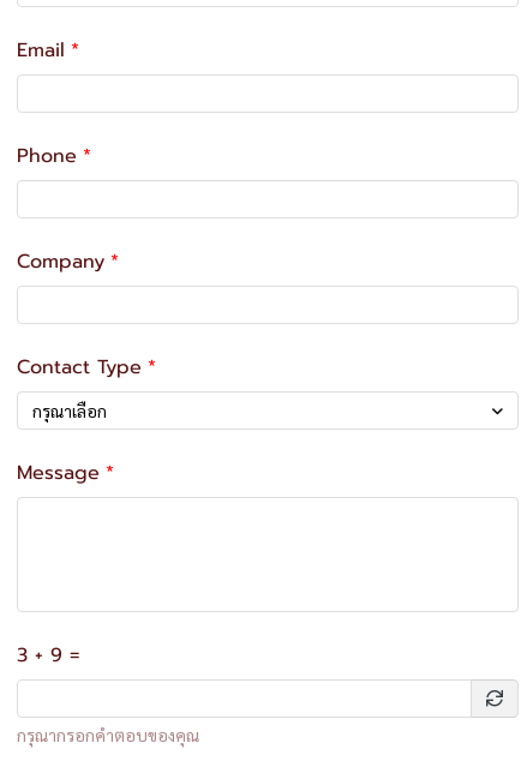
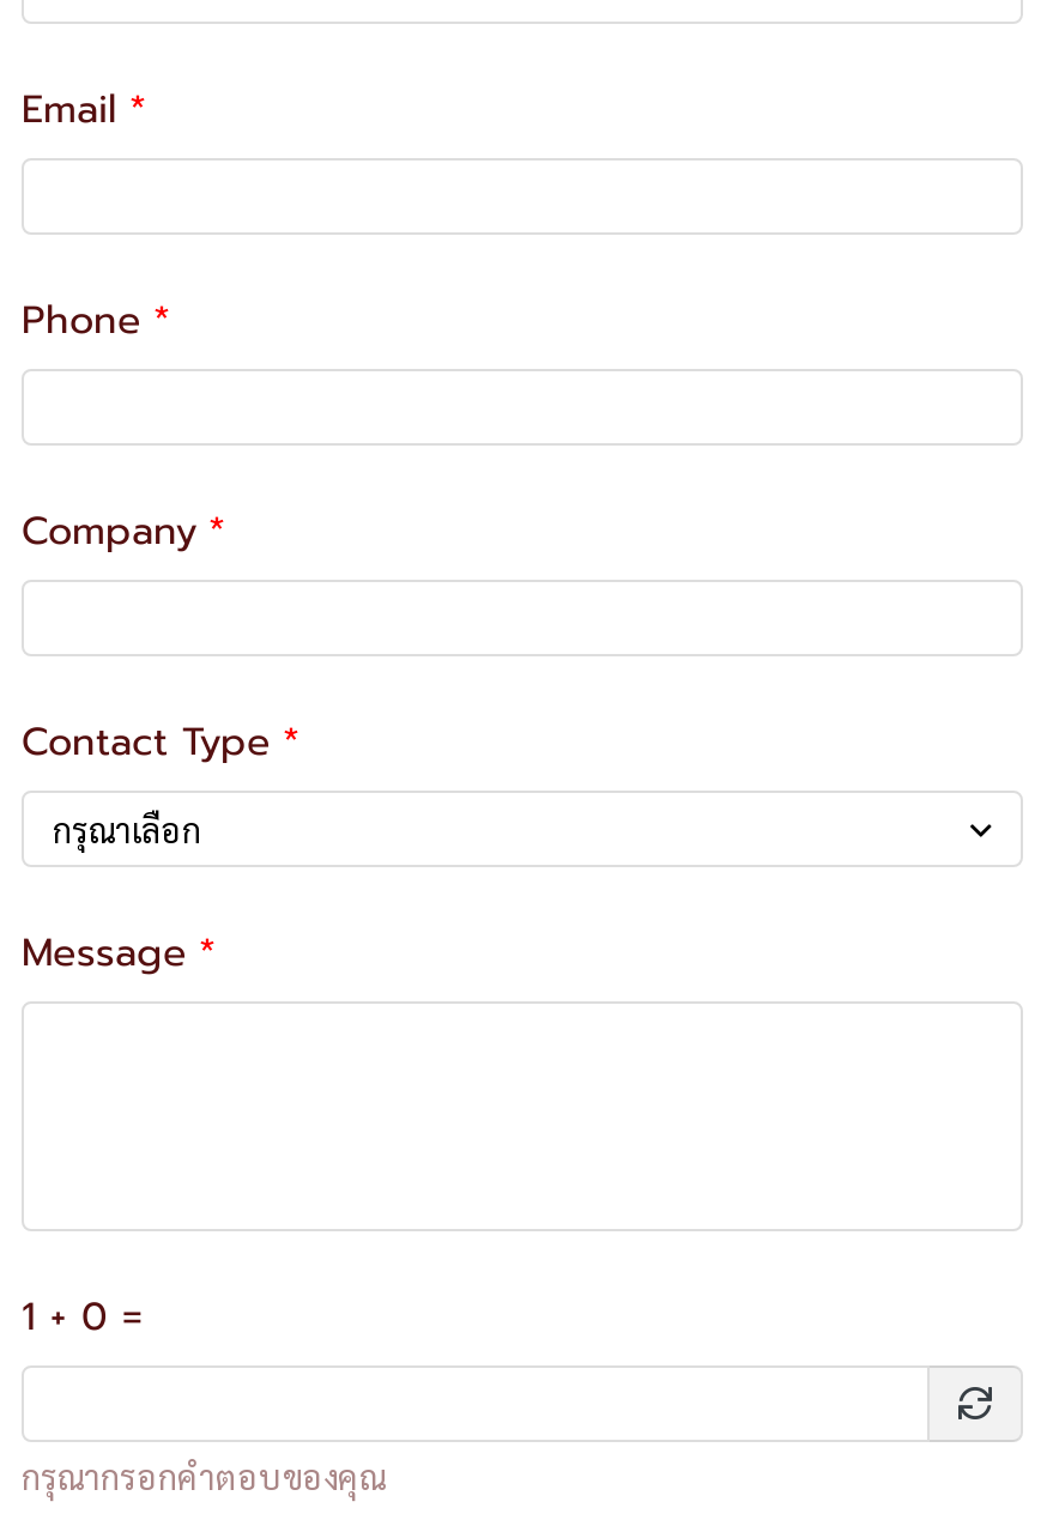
- 3 + 9 =
+ 1 + 0 =
